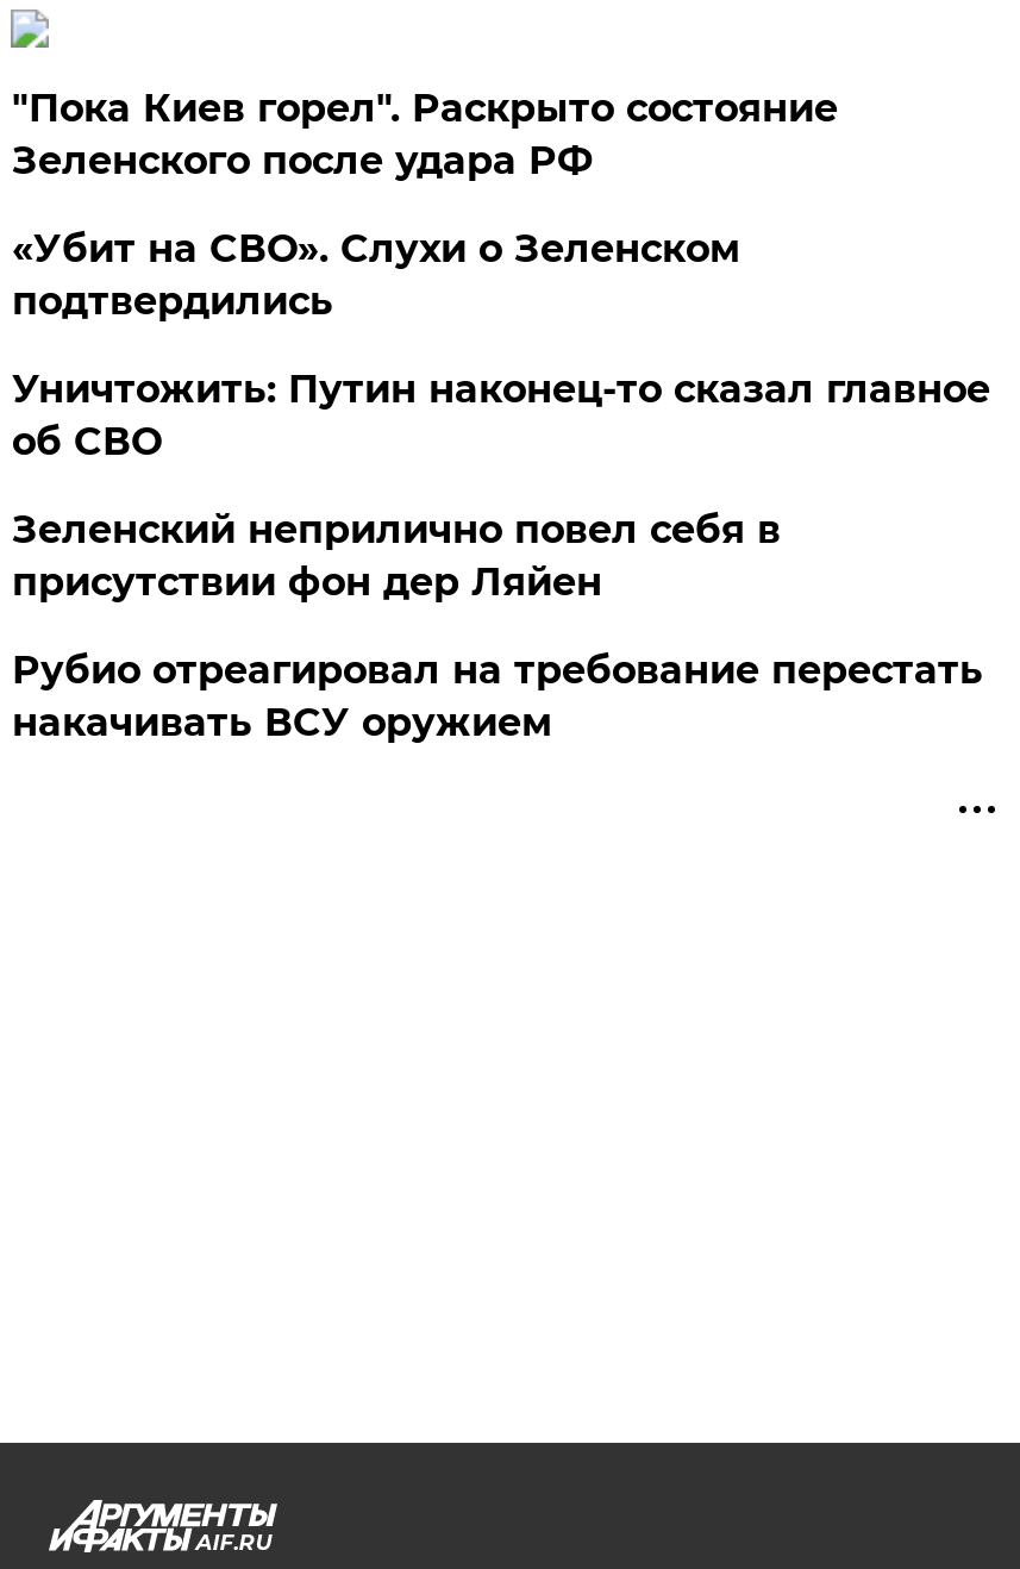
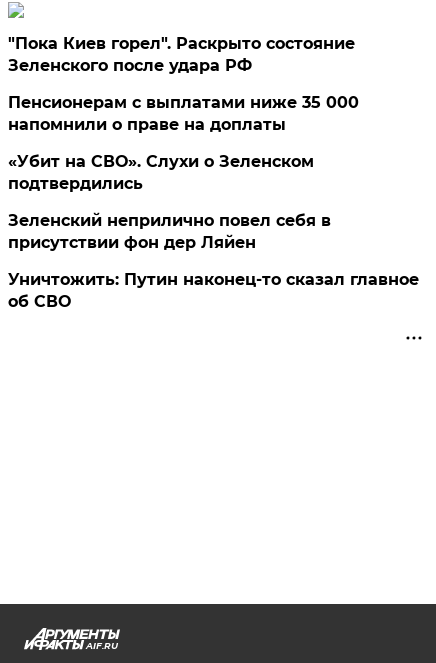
+ Пенсионерам с выплатами ниже 35 000
+ напомнили о праве на доплаты

moved down: «Убит на СВО». Слухи о Зеленском | подтвердились

moved down: Уничтожить: Путин наконец-то сказал главное | об СВО

- Рубио отреагировал на требование перестать
- накачивать ВСУ оружием
